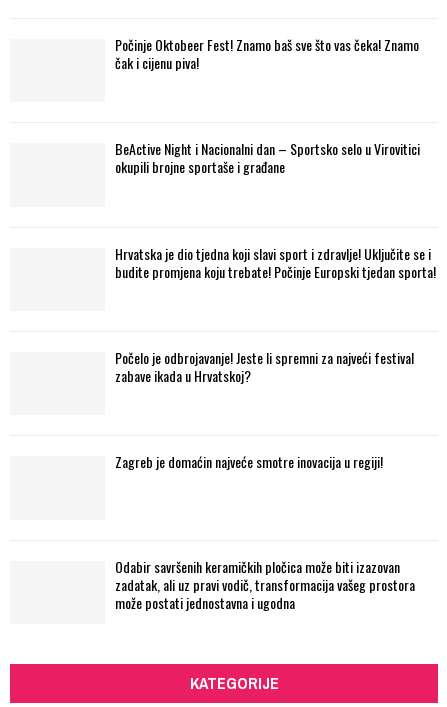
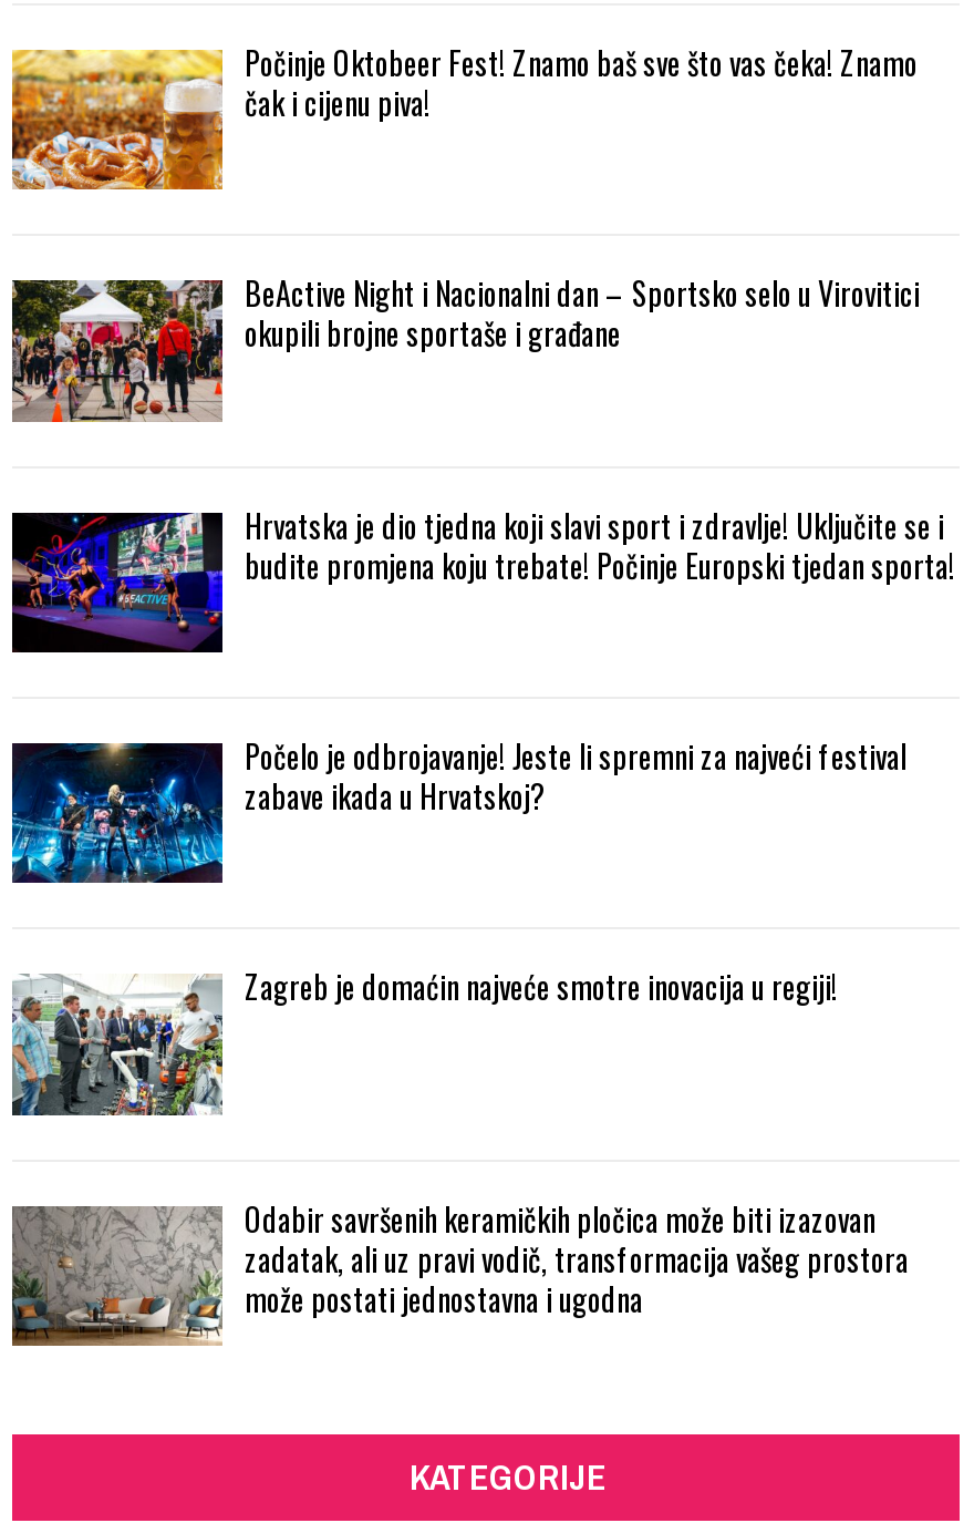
+ [image]

+ [image]

+ [image]

+ [image]

+ [image]

+ [image]
